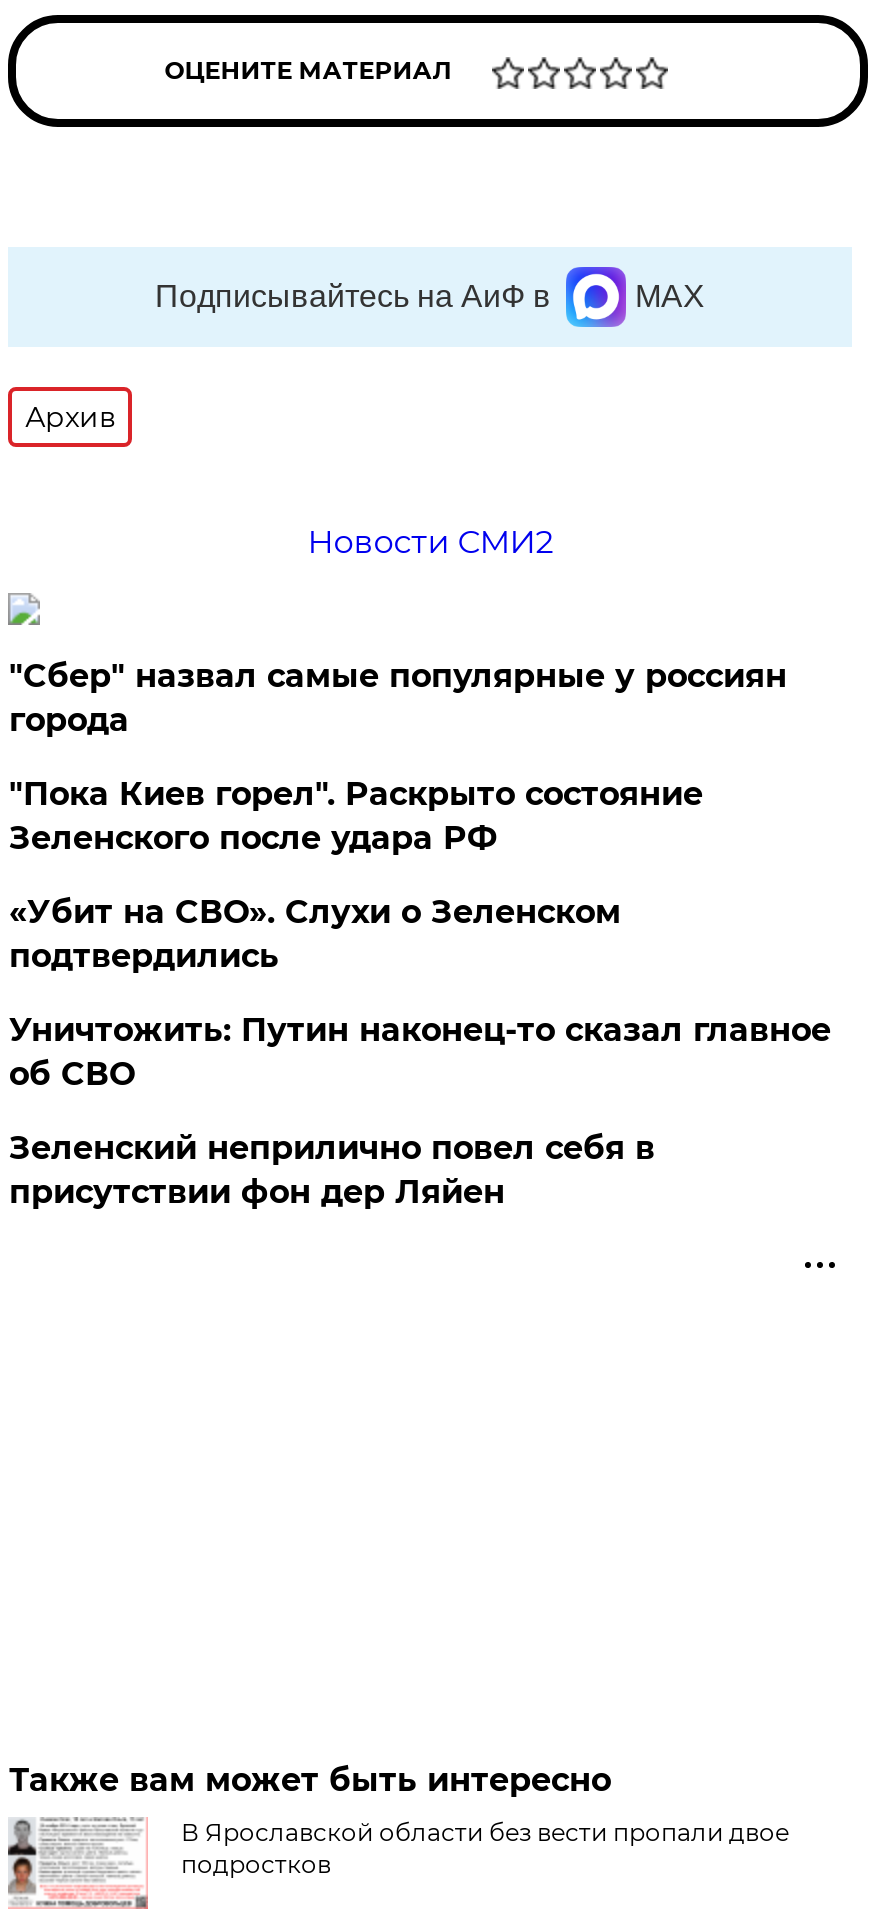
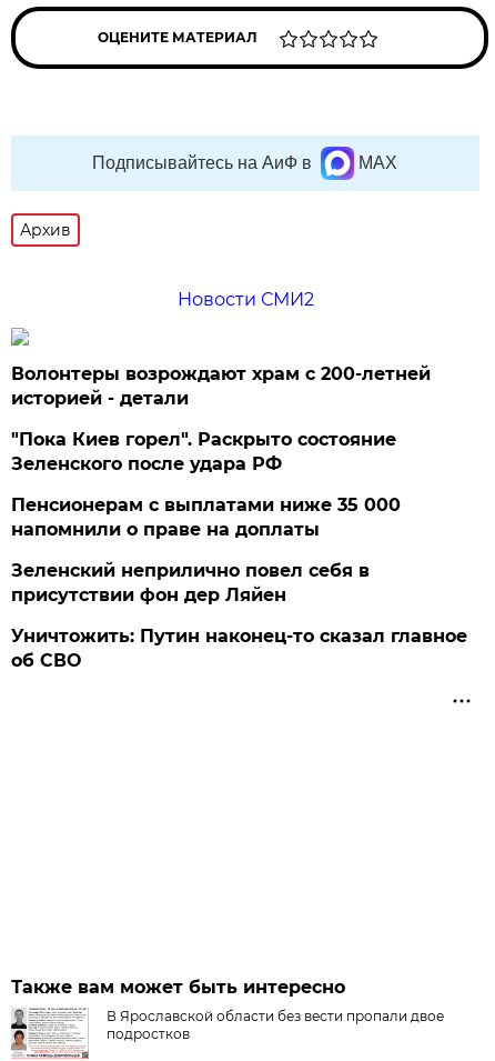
- "Сбер" назвал самые популярные у россиян
- города
+ Волонтеры возрождают храм с 200-летней
+ историей - детали

- «Убит на СВО». Слухи о Зеленском
- подтвердились
+ Пенсионерам с выплатами ниже 35 000
+ напомнили о праве на доплаты

moved down: Уничтожить: Путин наконец-то сказал главное | об СВО

moved up: Зеленский неприлично повел cебя в | присутствии фон дер Ляйен
